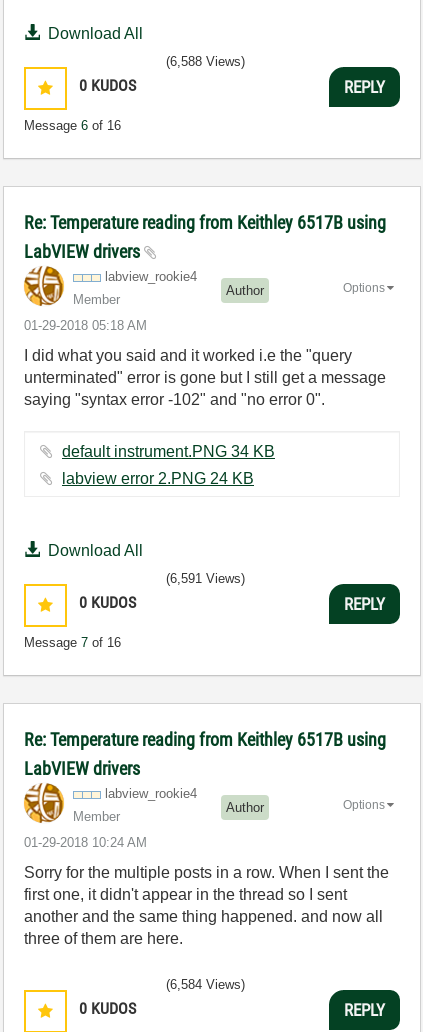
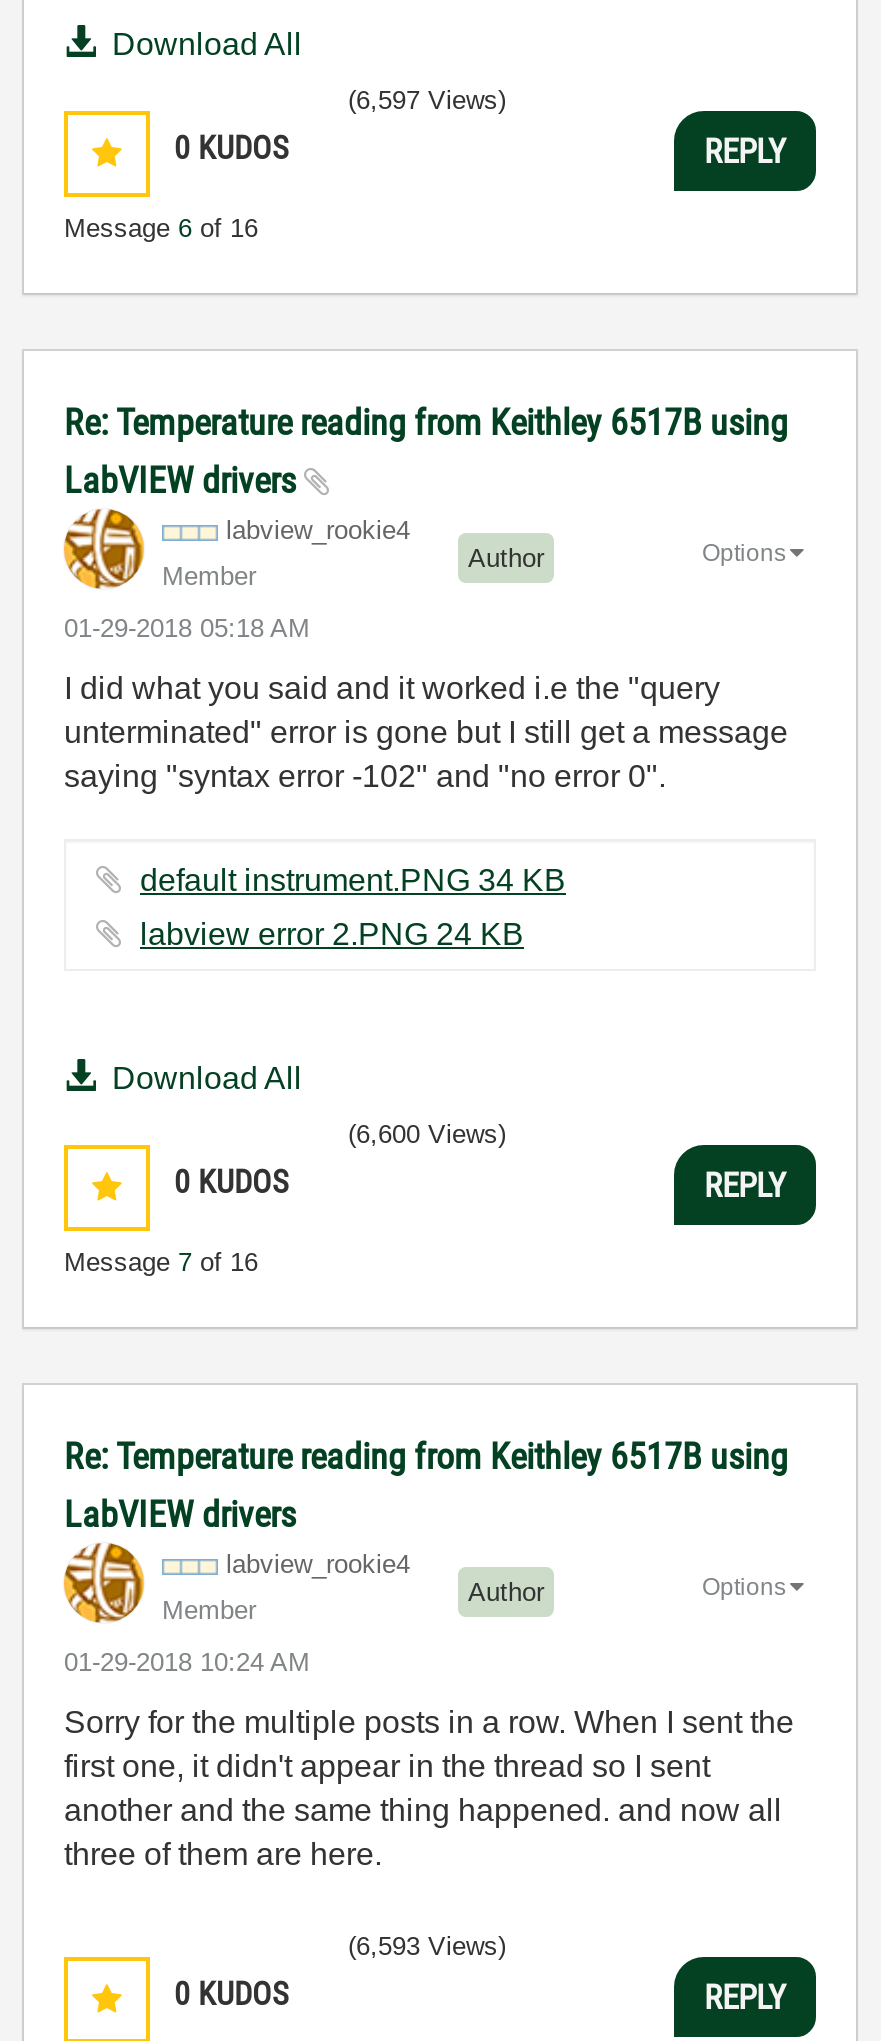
- (6,588 Views)
+ (6,597 Views)

- (6,591 Views)
+ (6,600 Views)

- (6,584 Views)
+ (6,593 Views)
